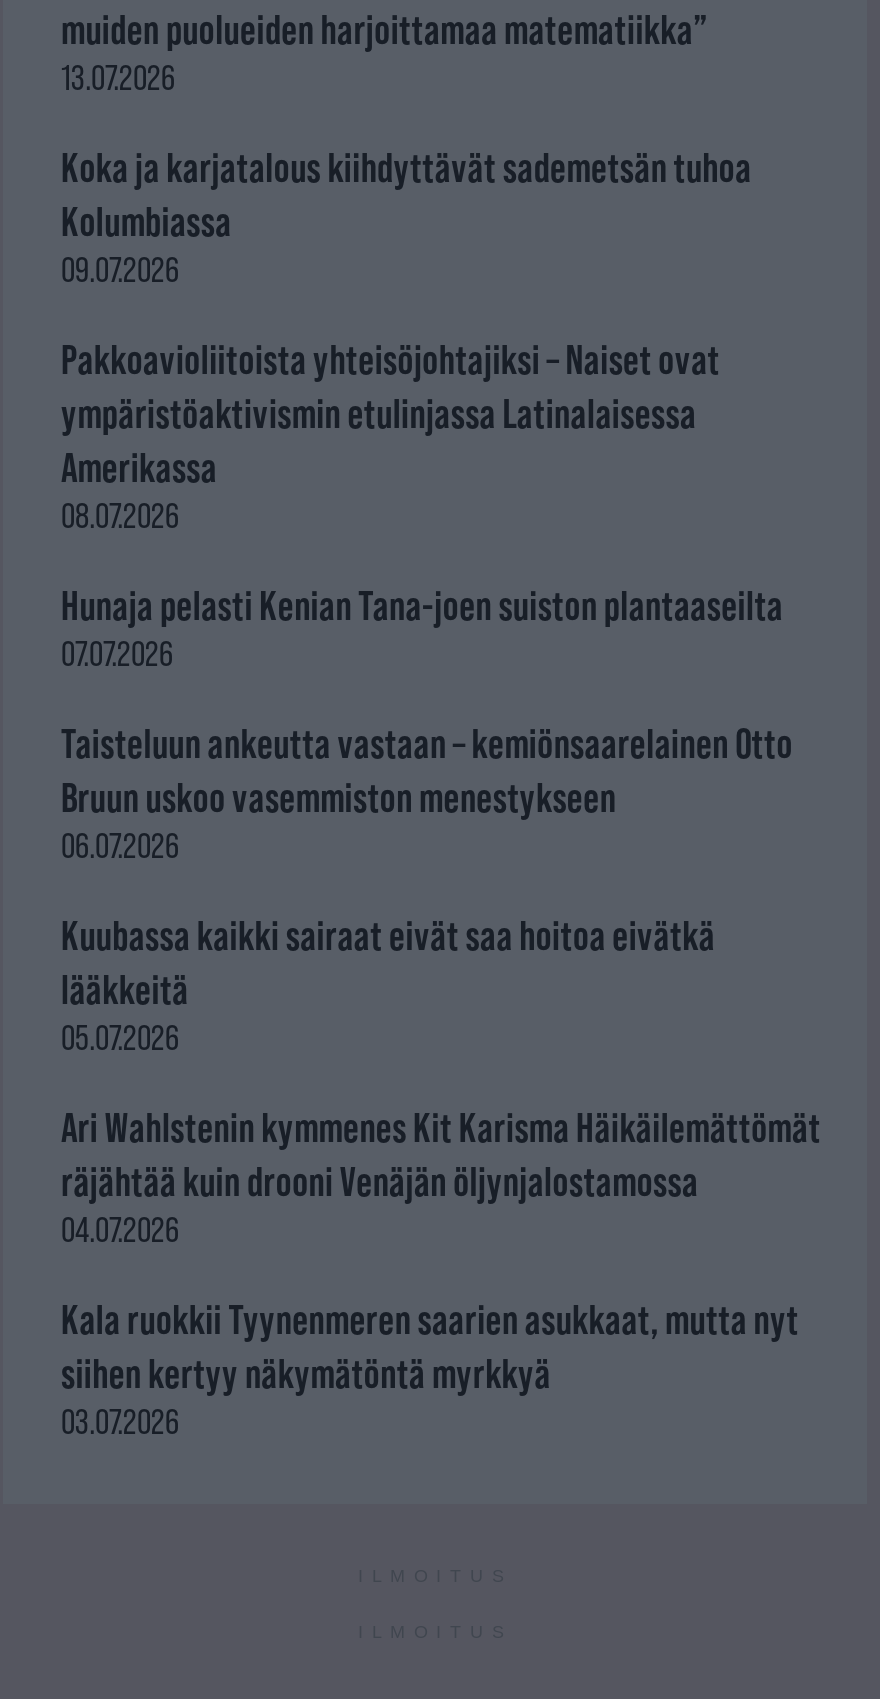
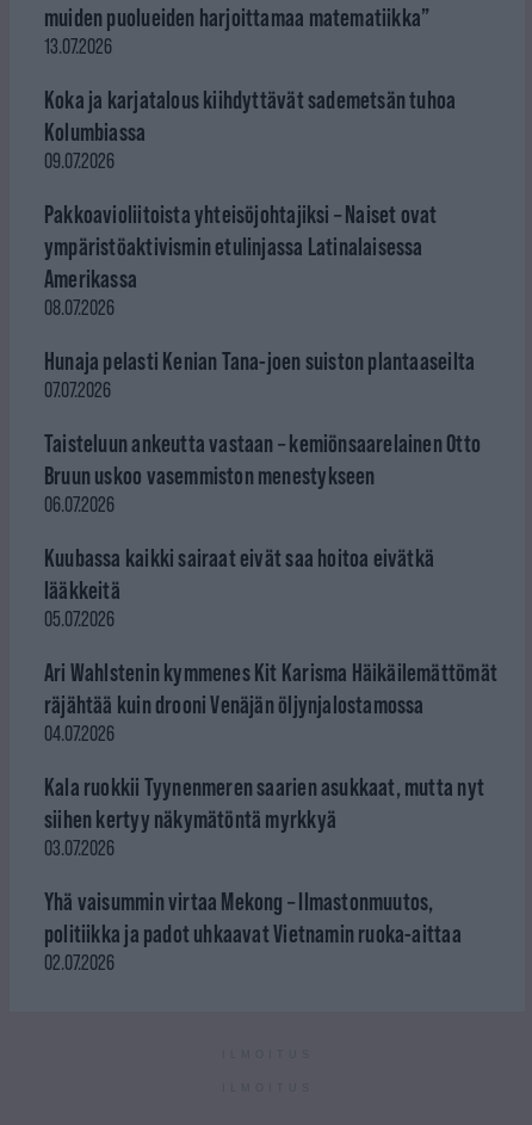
+ Yhä vaisummin virtaa Mekong – Ilmastonmuutos,
+ politiikka ja padot uhkaavat Vietnamin ruoka-aittaa
+ 02.07.2026
